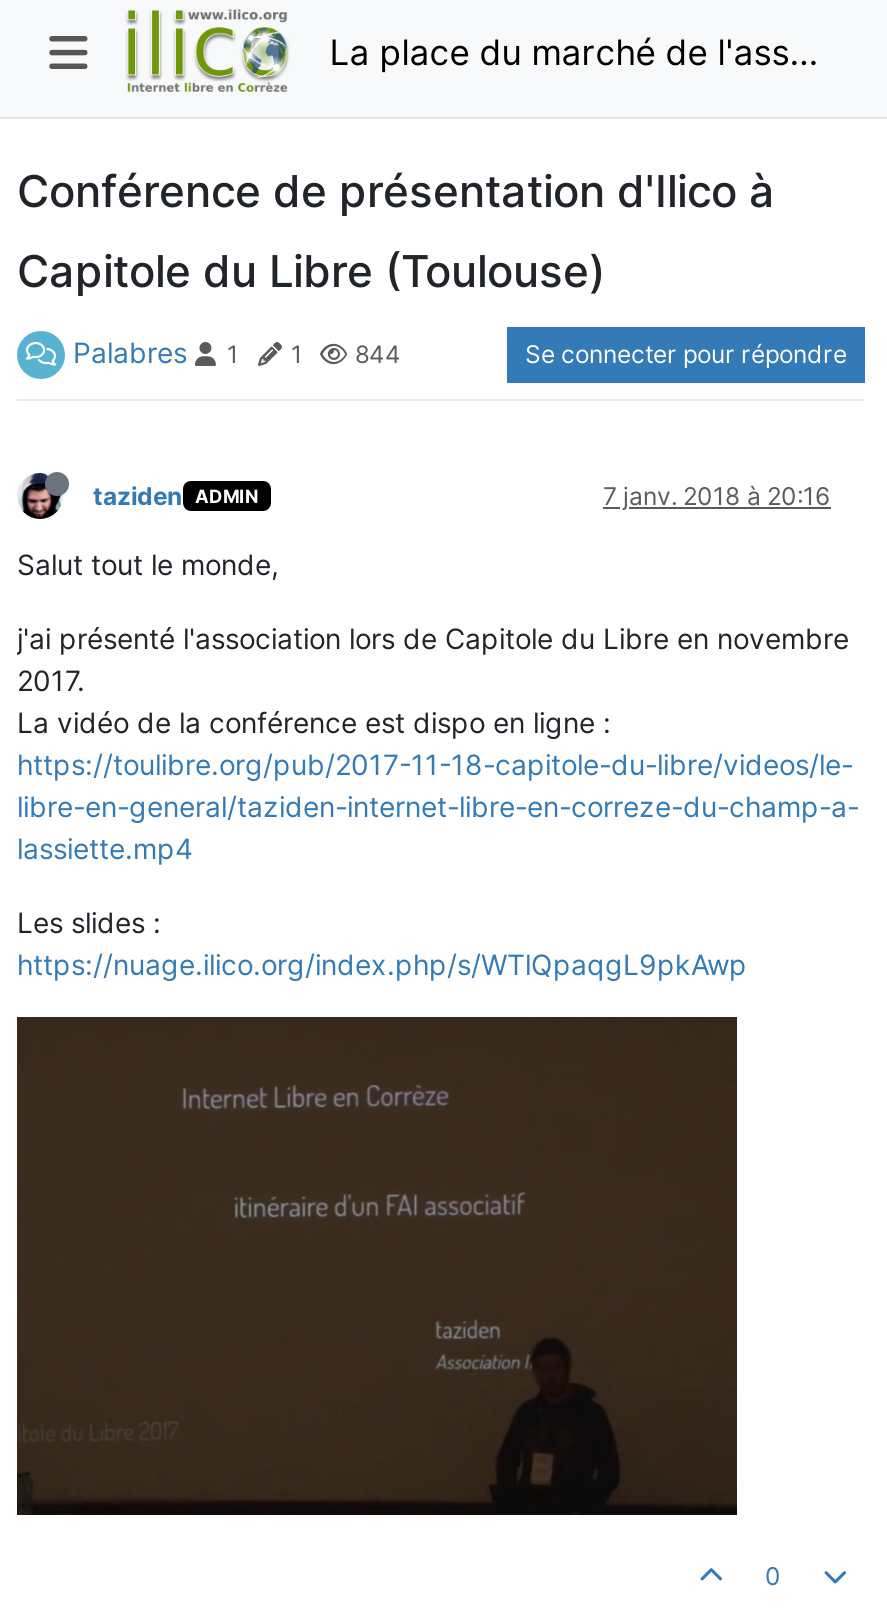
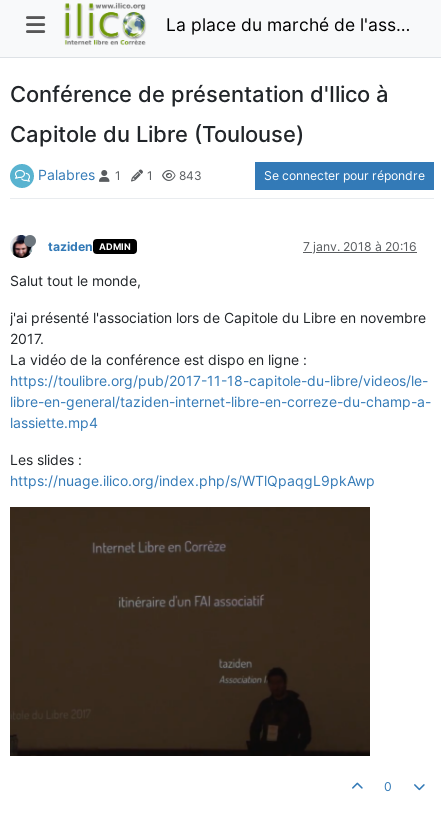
- Palabres 1 1 844
+ Palabres 1 1 843
